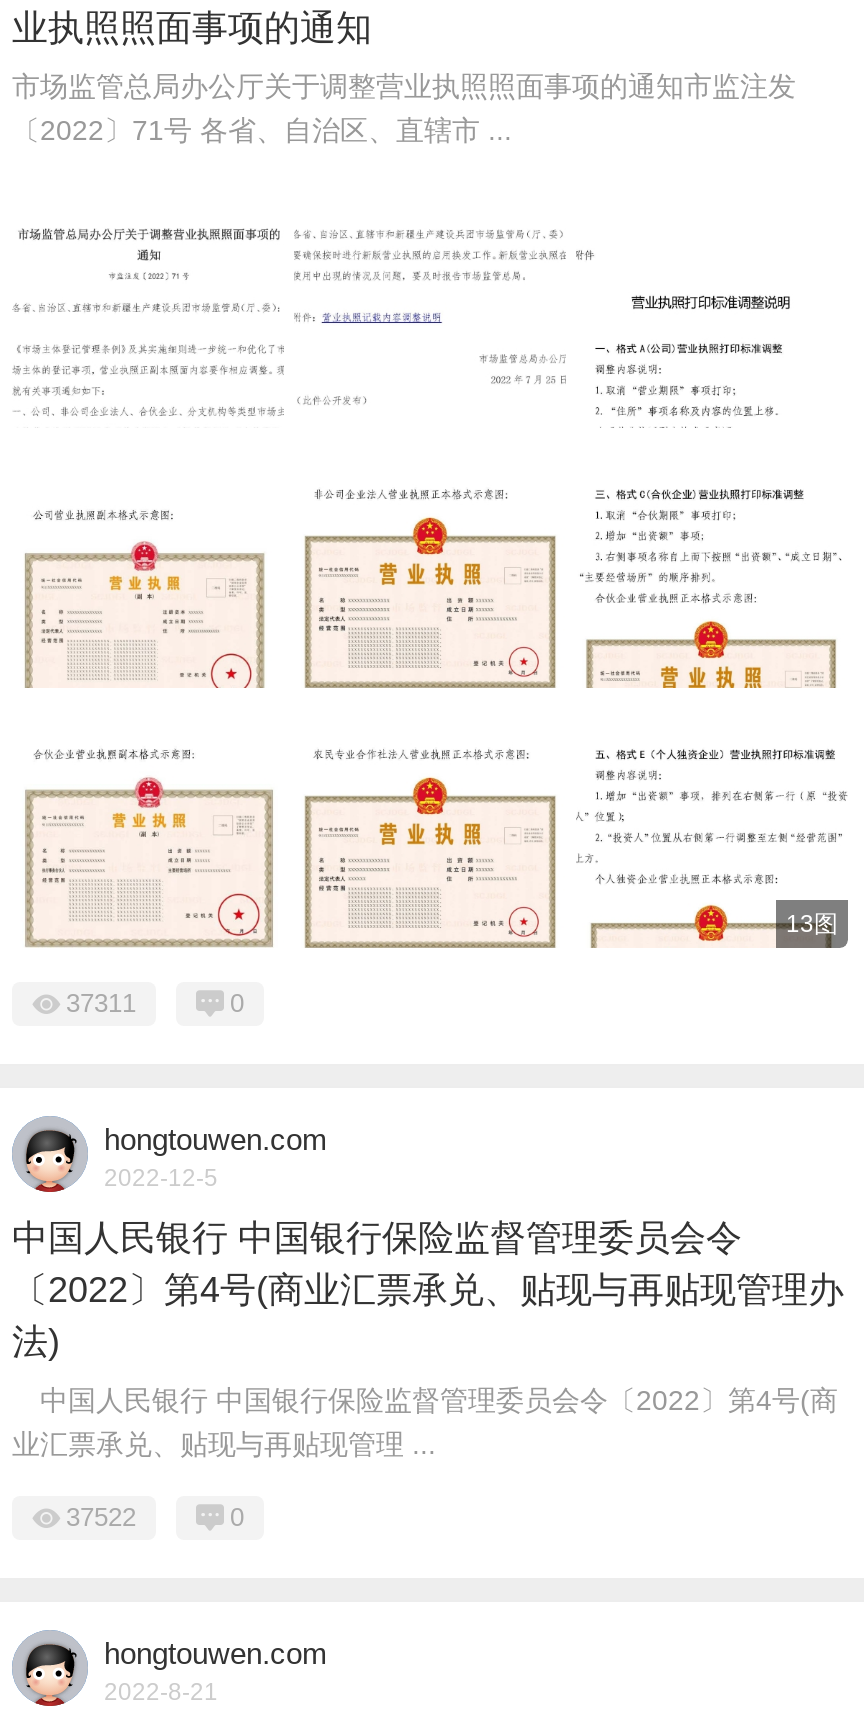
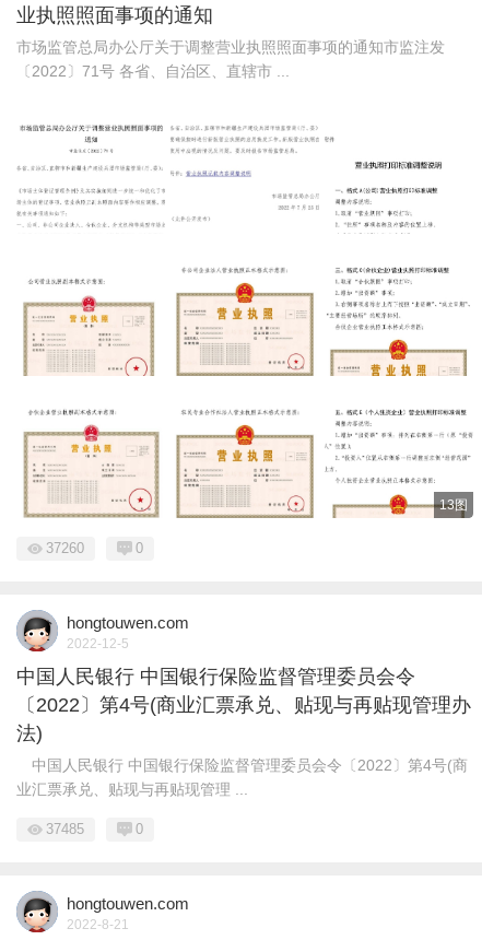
- 37311
+ 37260

- 37522
+ 37485
